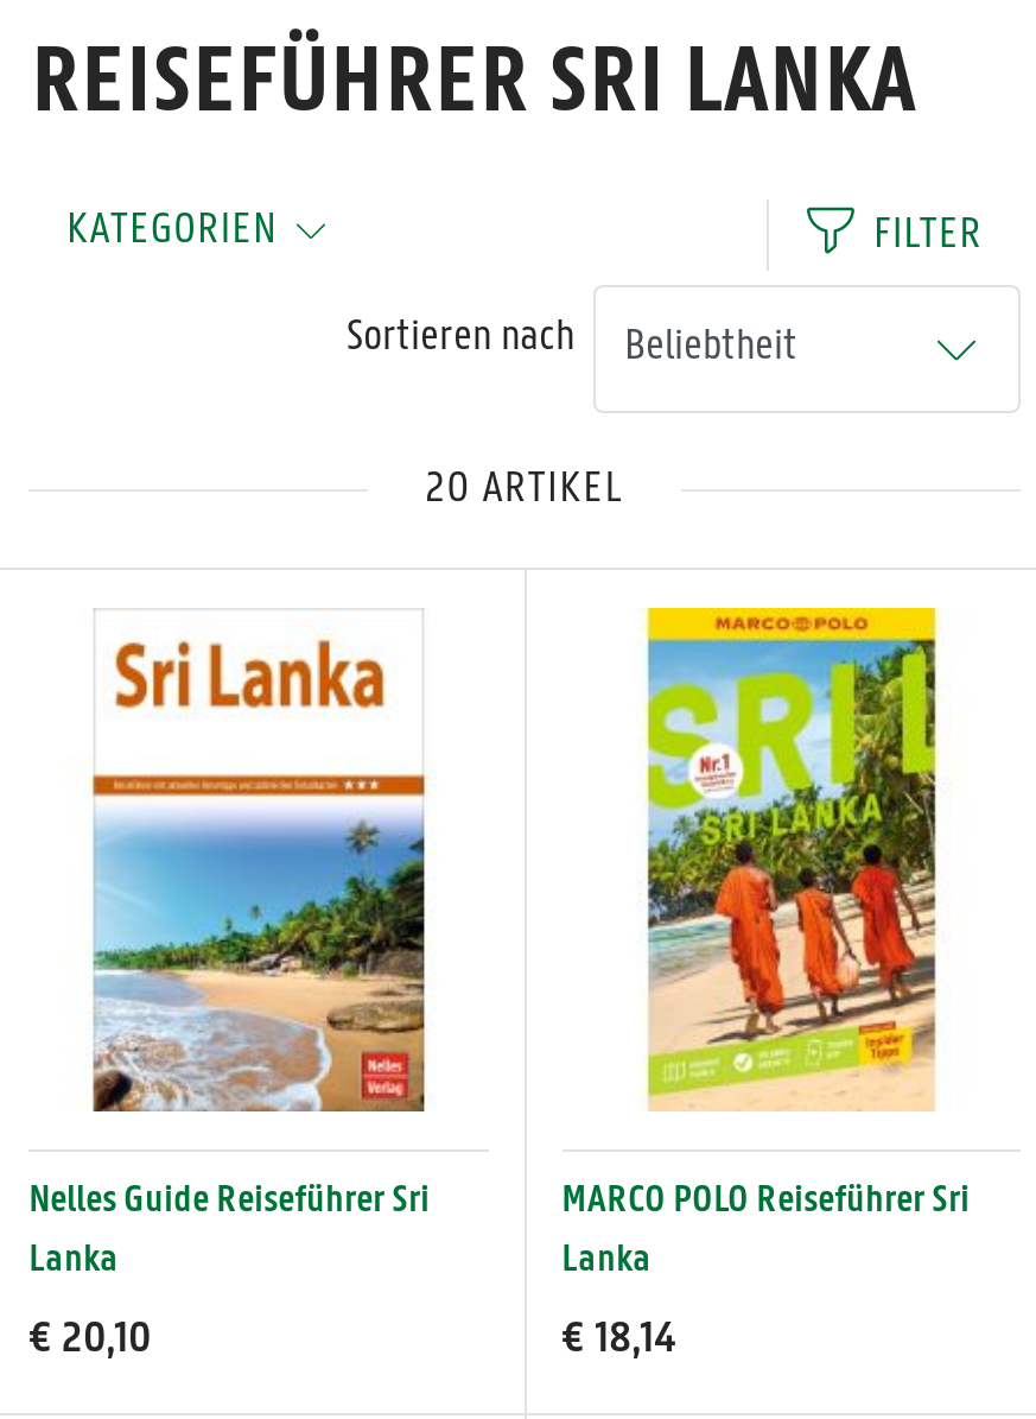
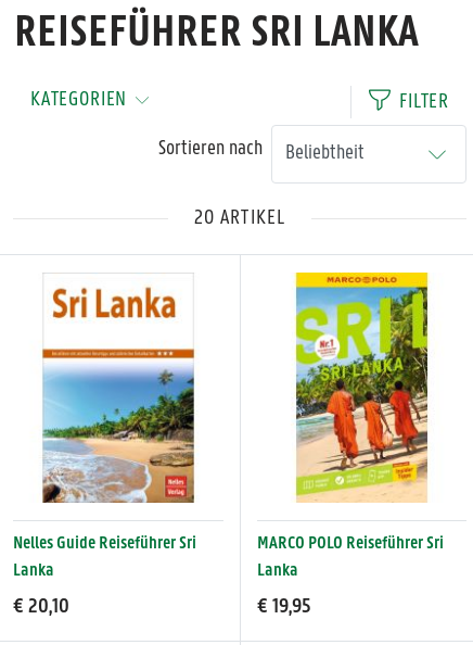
- € 18,14
+ € 19,95
